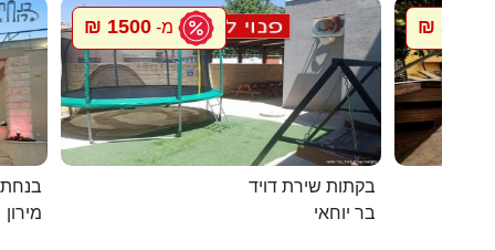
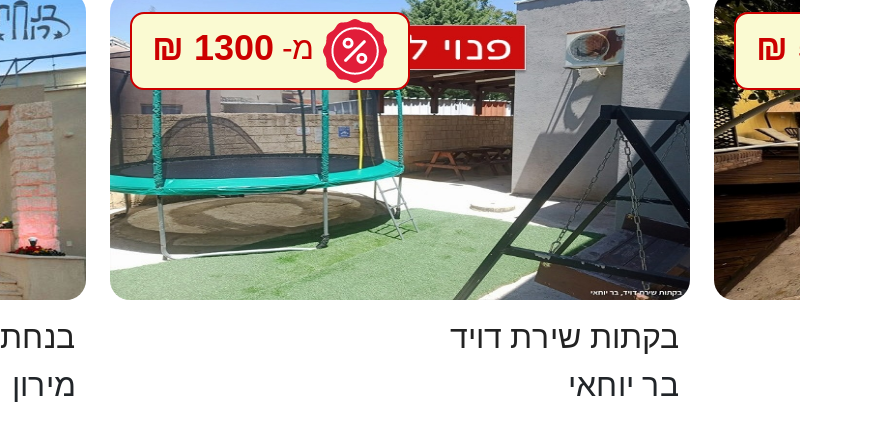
- מ- 1500 ₪
+ מ- 1300 ₪
